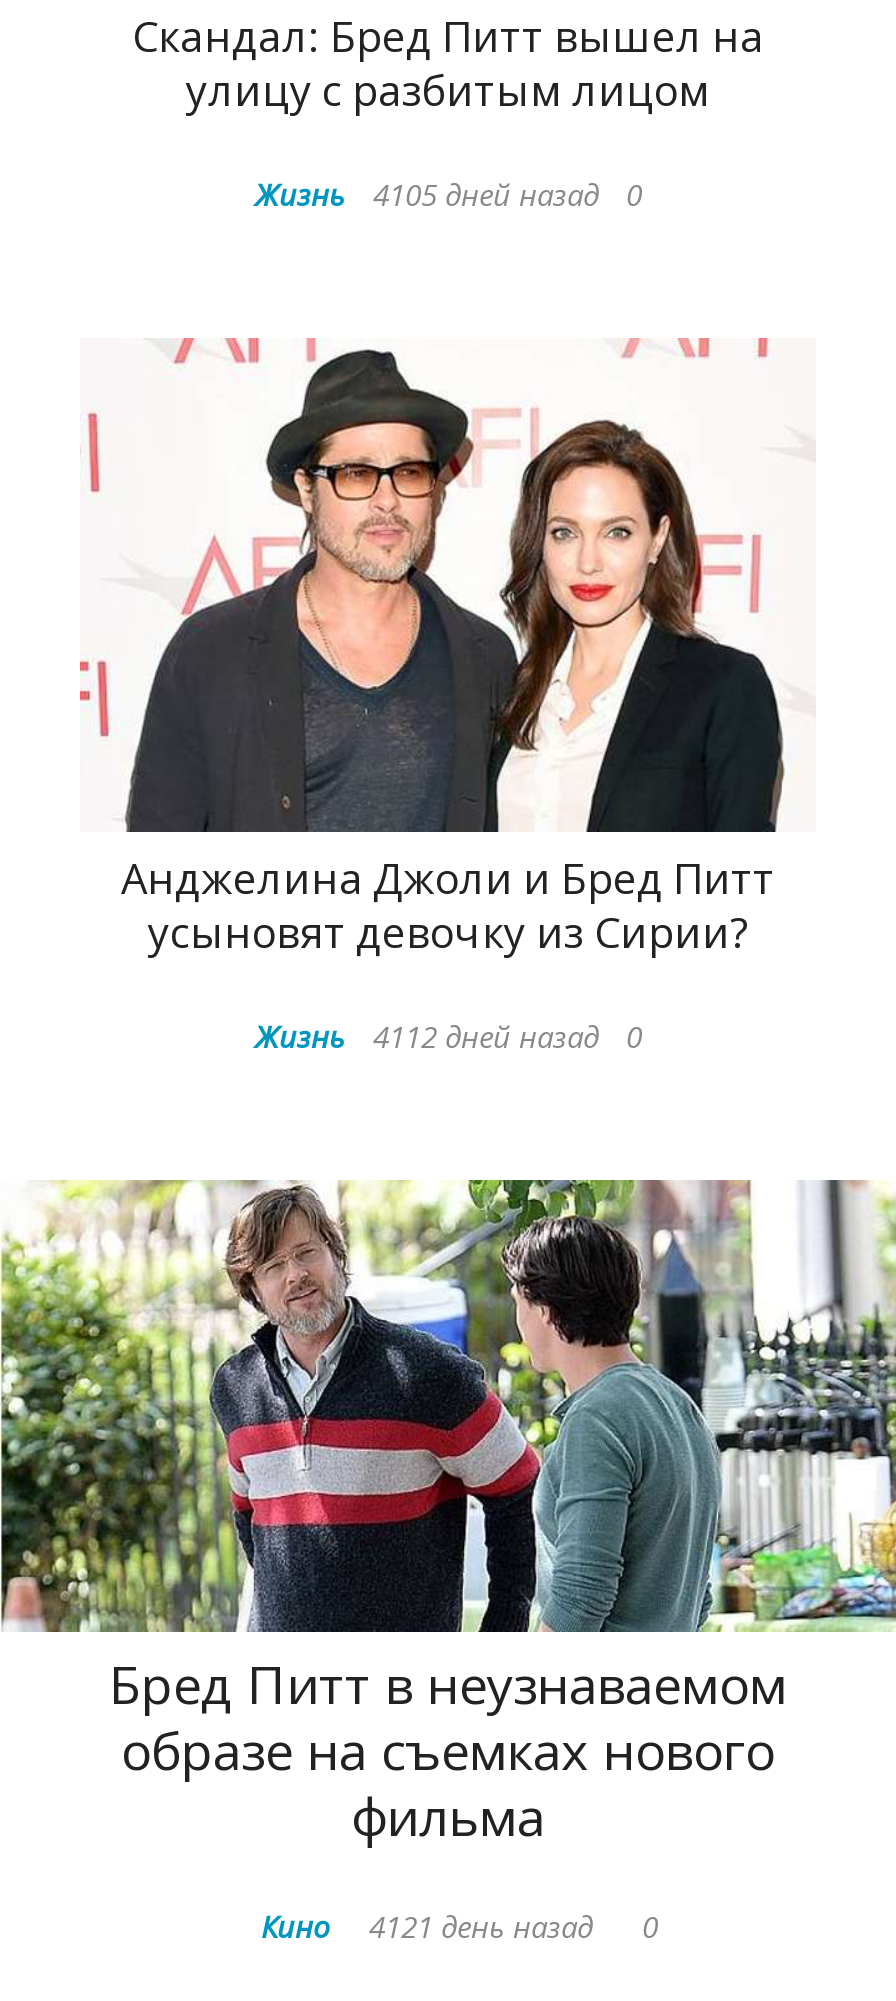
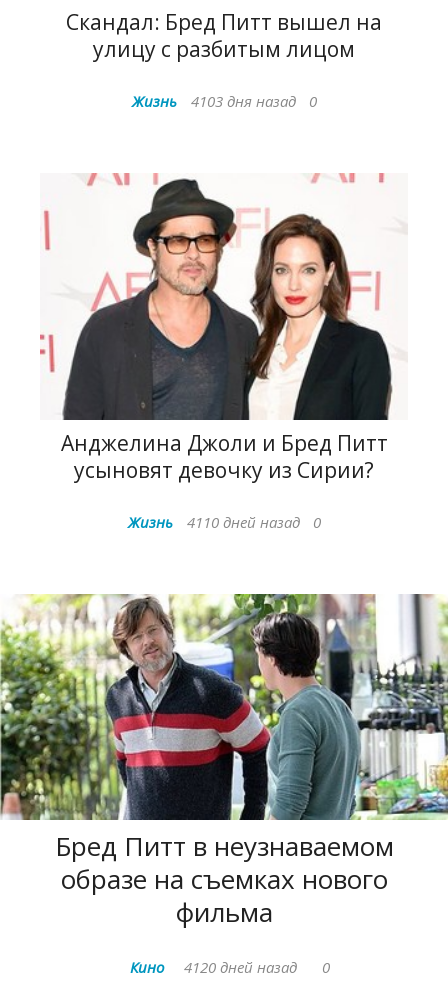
- Жизнь 4105 дней назад 0
+ Жизнь 4103 дня назад 0

- Жизнь 4112 дней назад 0
+ Жизнь 4110 дней назад 0

- Кино 4121 день назад 0
+ Кино 4120 дней назад 0
